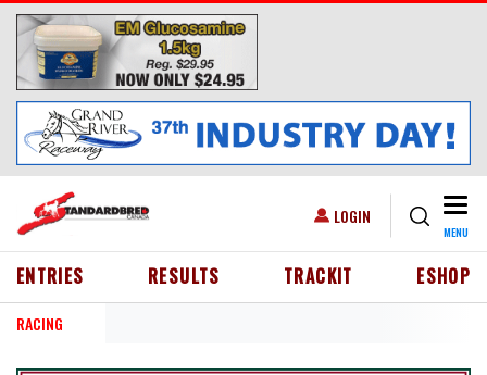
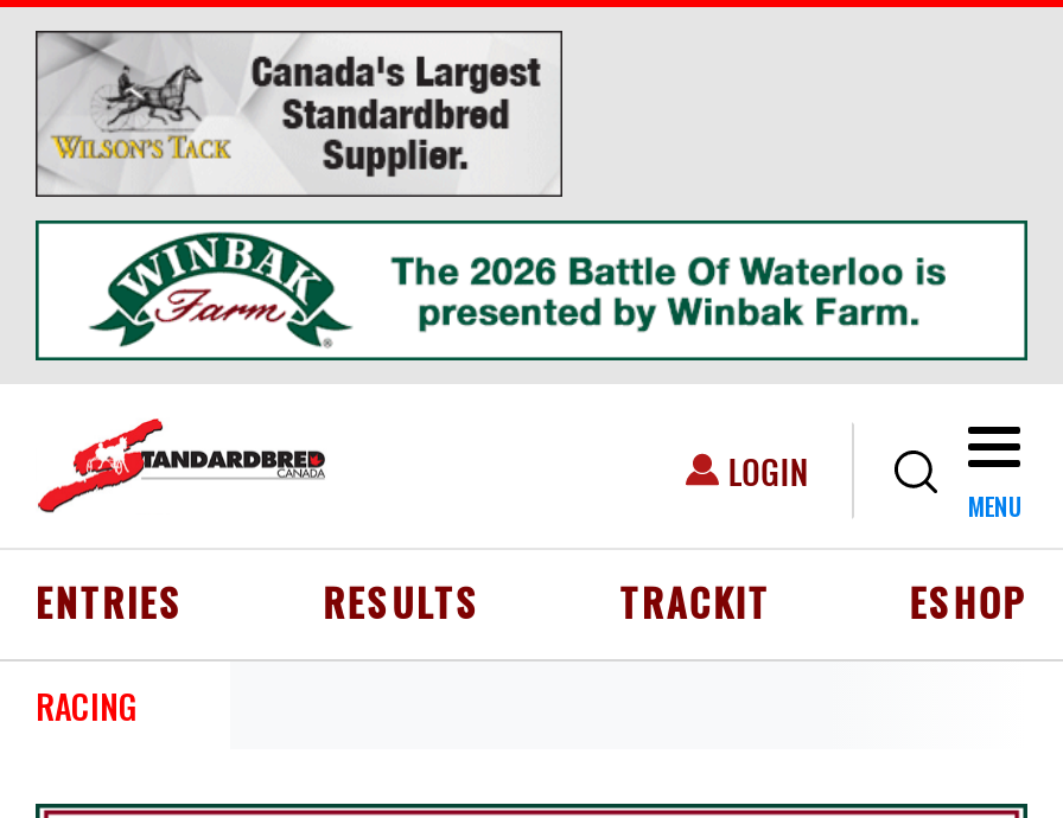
- [image]
+ [image]

- [image]
+ [image]
